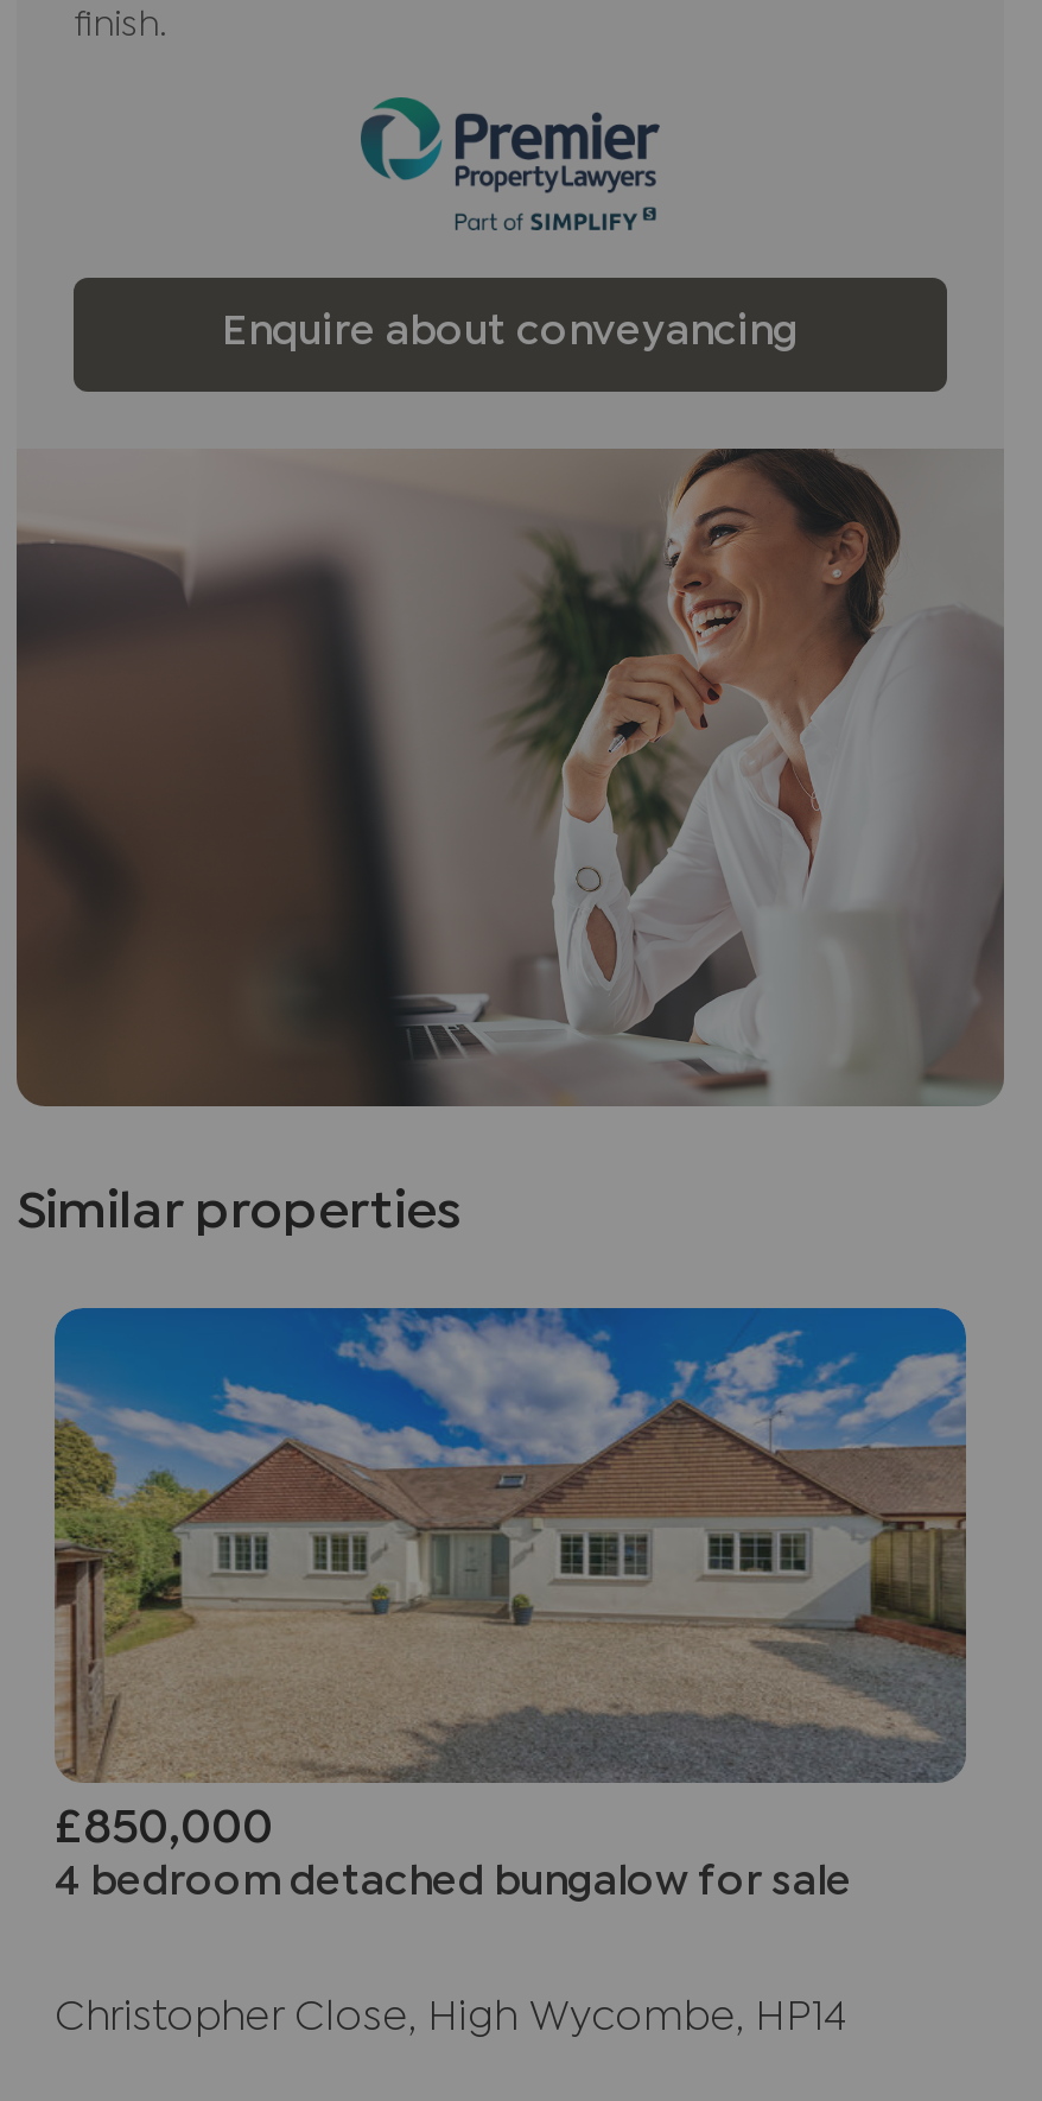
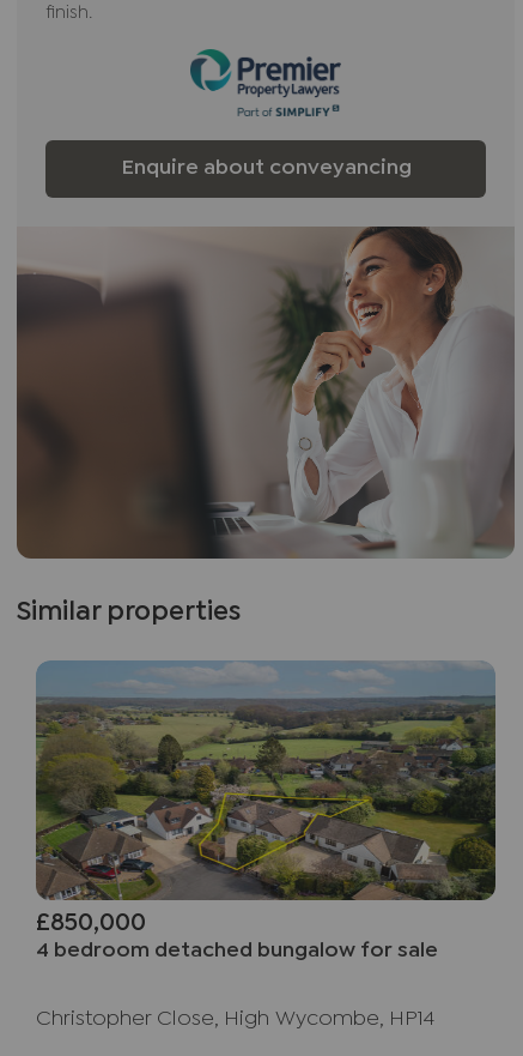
- [image]
+ [image]
